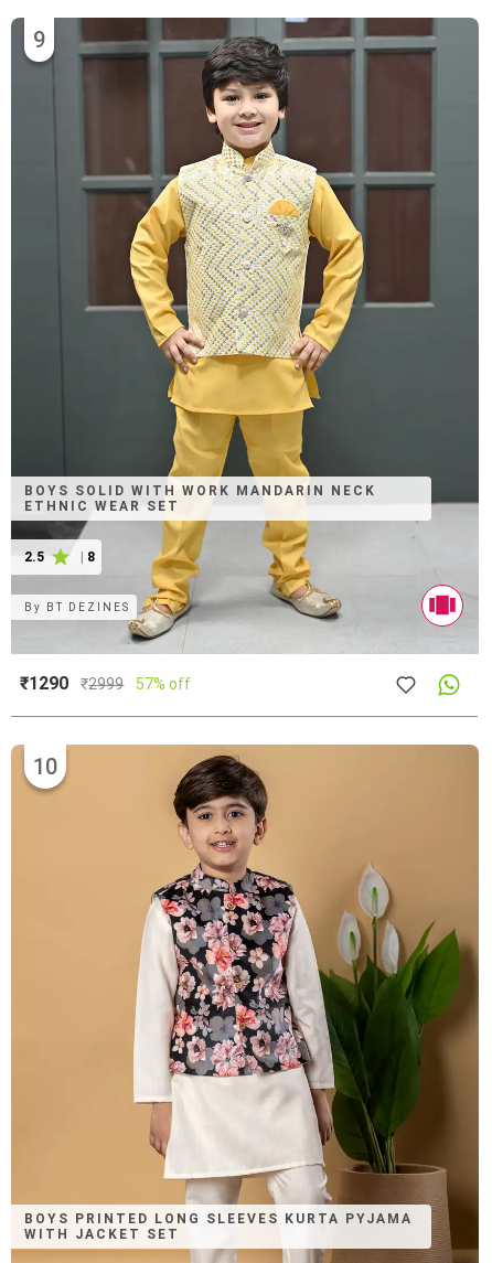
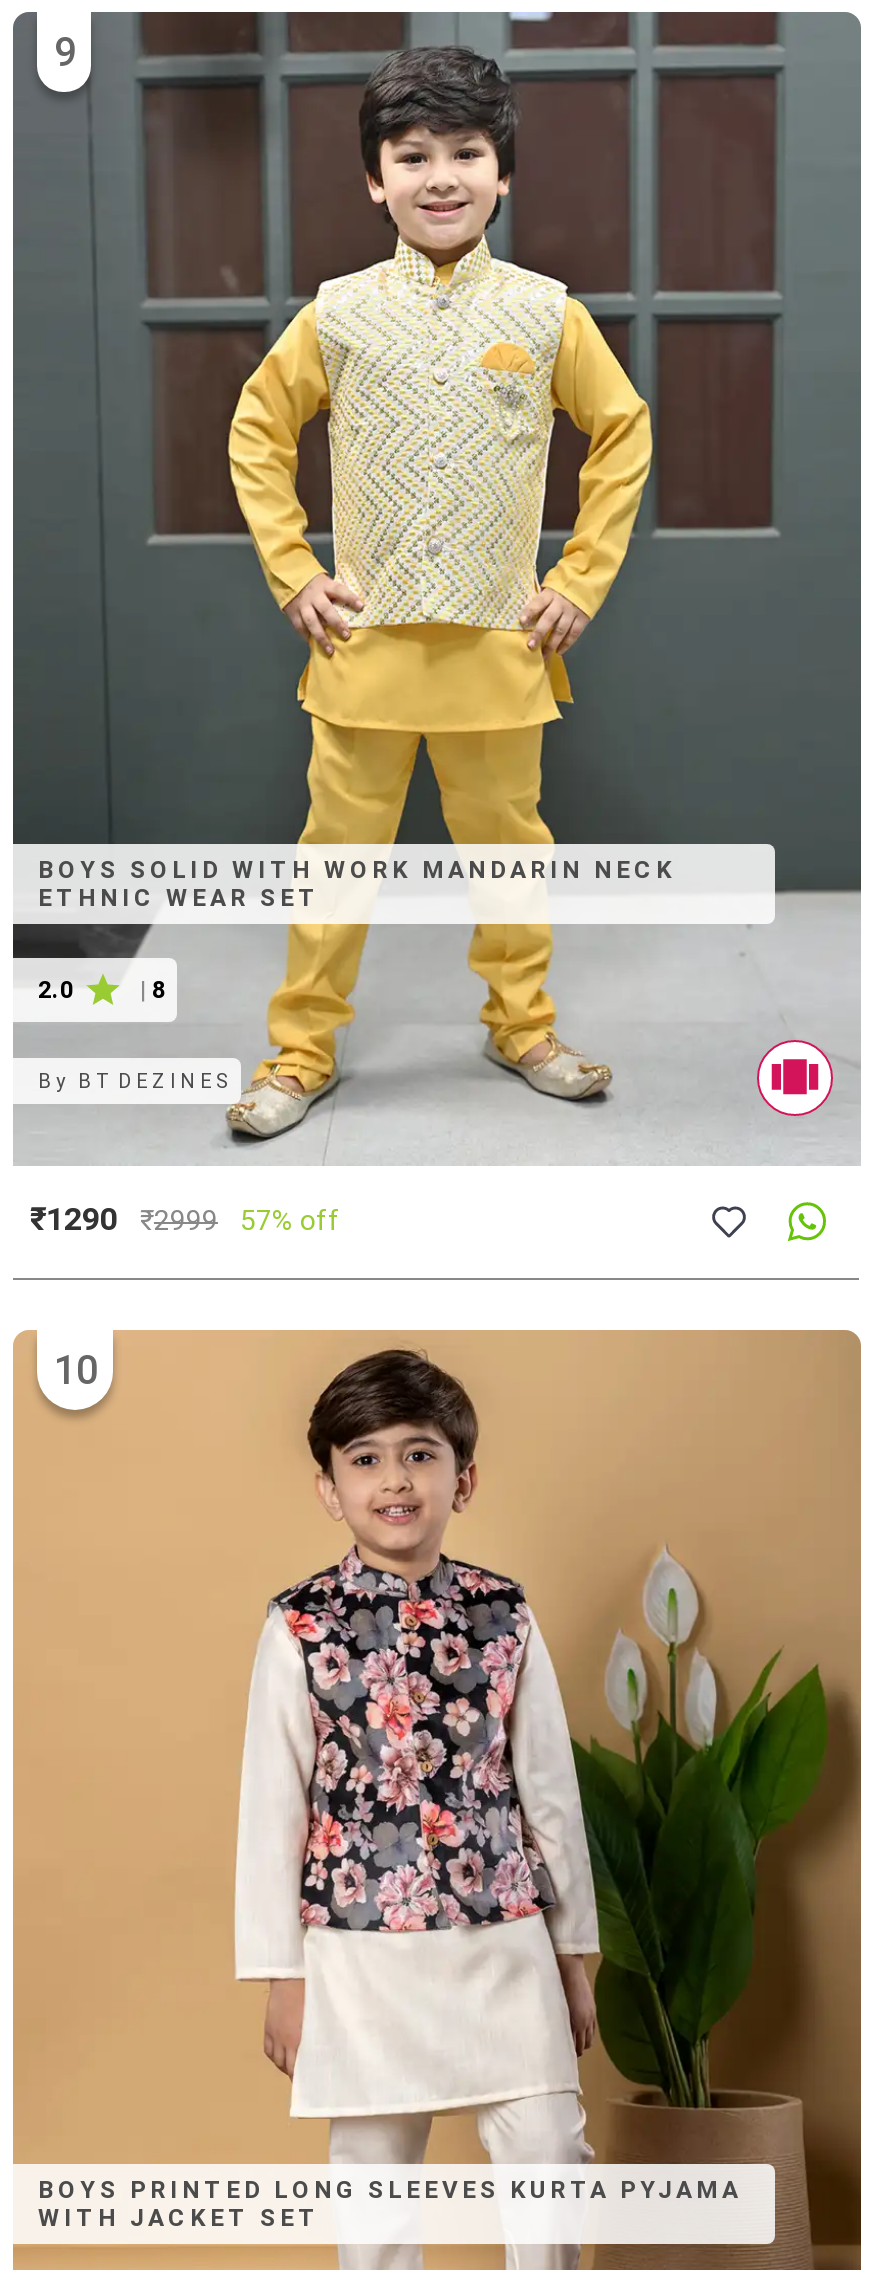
- 2.5
+ 2.0
